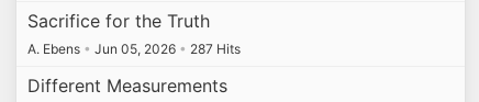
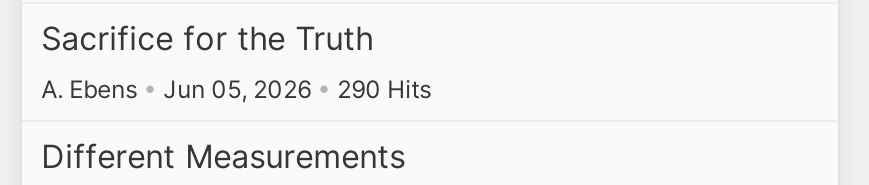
- A. Ebens • Jun 05, 2026 • 287 Hits
+ A. Ebens • Jun 05, 2026 • 290 Hits
